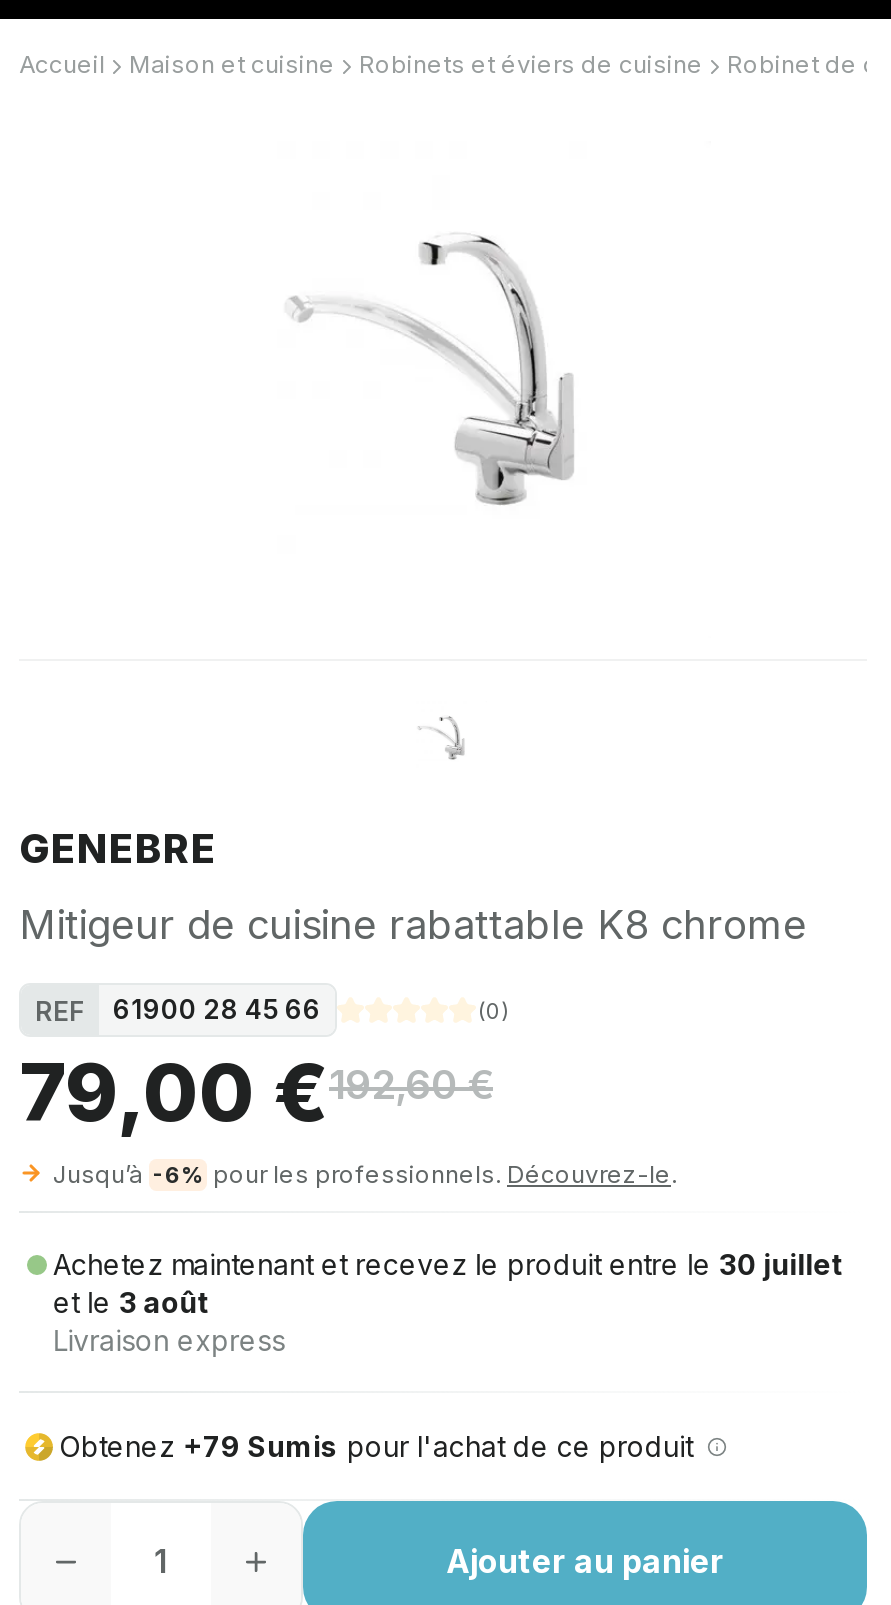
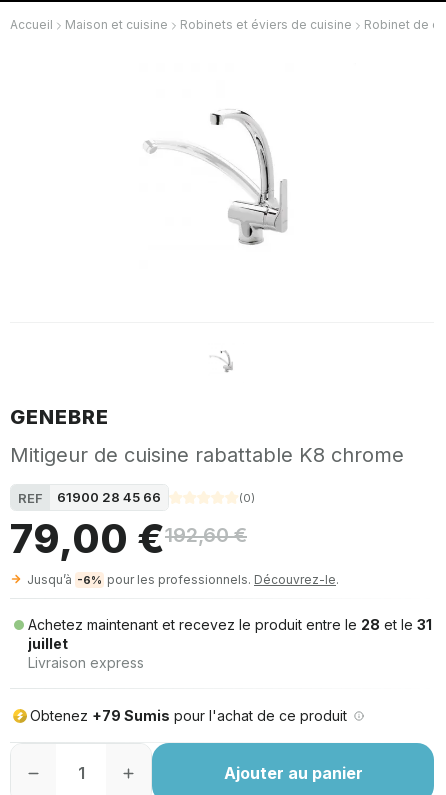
- Achetez maintenant et recevez le produit entre le 30 juillet
- et le 3 août
+ Achetez maintenant et recevez le produit entre le 28 et le 31
+ juillet
